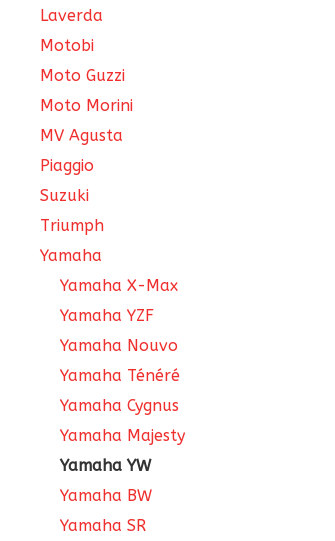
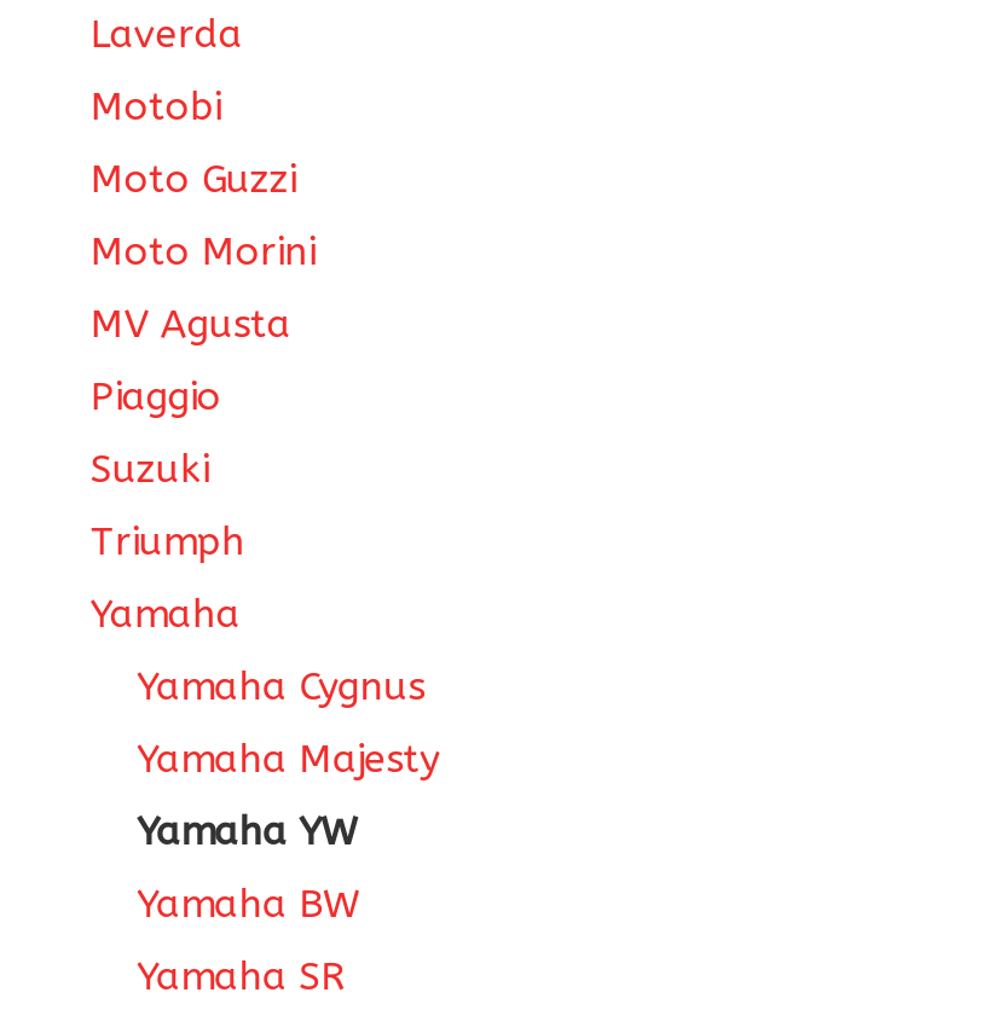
- Yamaha X-Max
- Yamaha YZF
- Yamaha Nouvo
- Yamaha Ténéré
